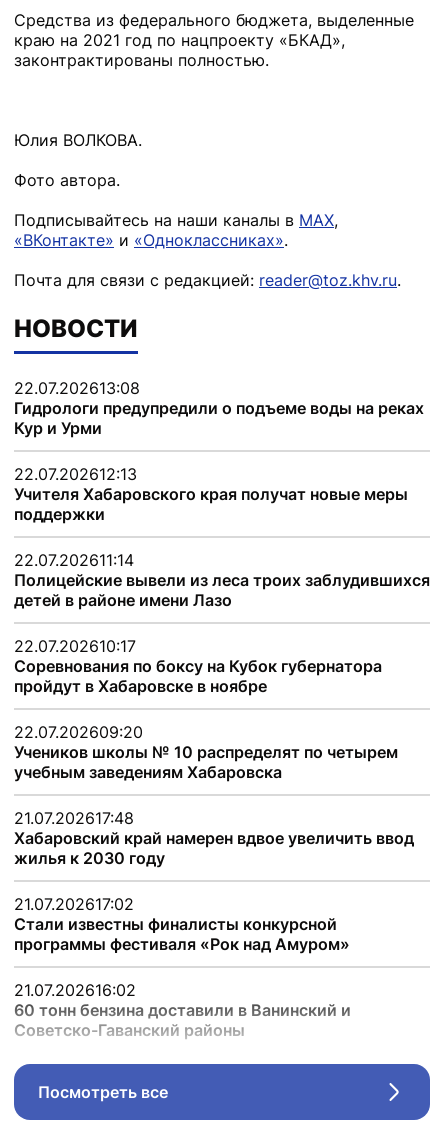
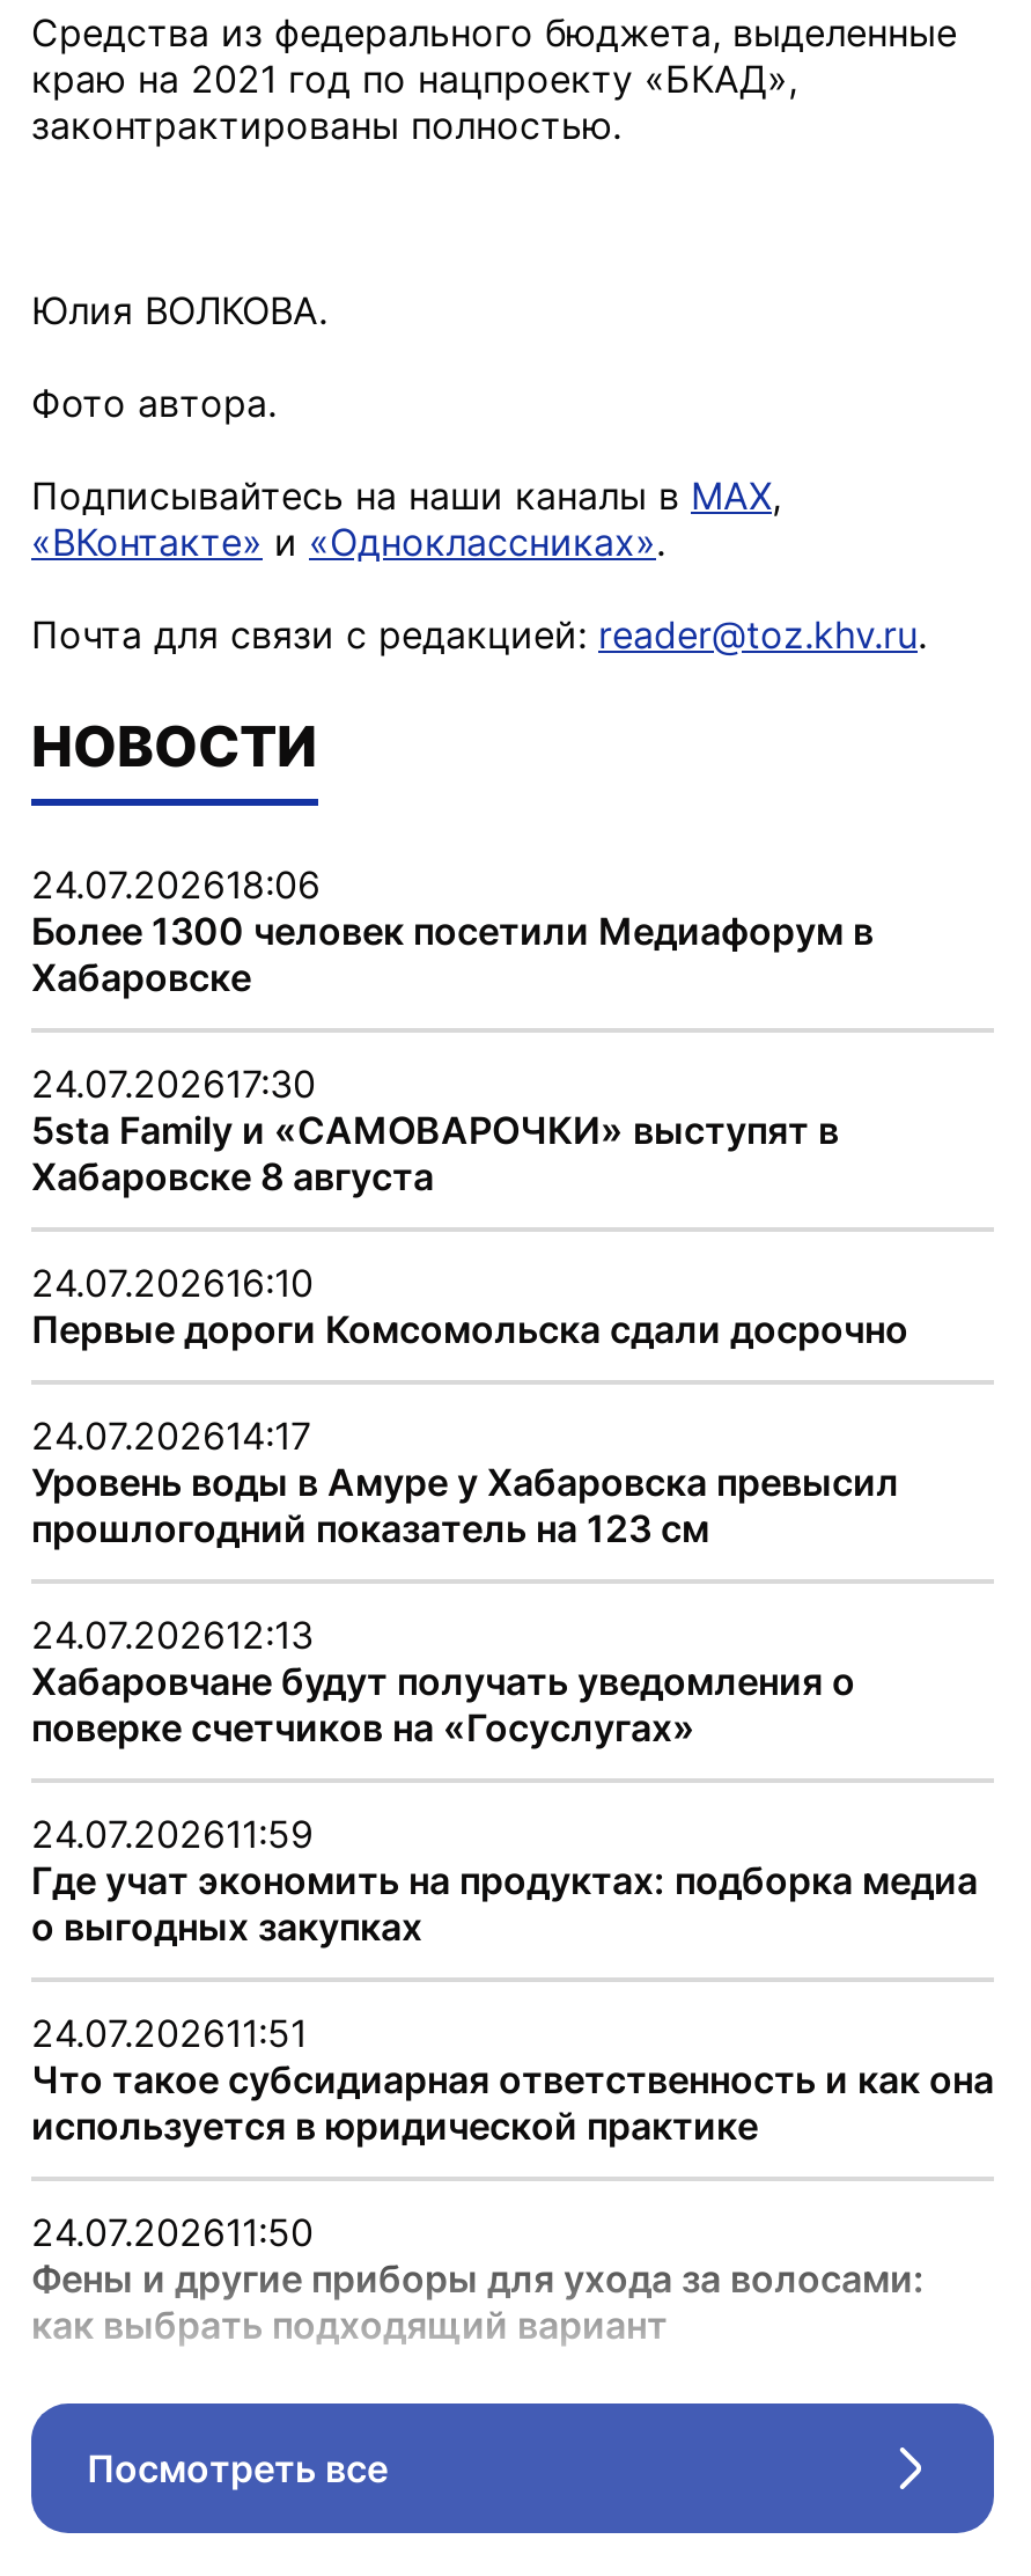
- 22.07.202613:08
- Гидрологи предупредили о подъеме воды на реках
- Кур и Урми
+ 24.07.202618:06
+ Более 1300 человек посетили Медиафорум в
+ Хабаровске

- 22.07.202612:13
- Учителя Хабаровского края получат новые меры
- поддержки
+ 24.07.202617:30
+ 5sta Family и «САМОВАРОЧКИ» выступят в
+ Хабаровске 8 августа

- 22.07.202611:14
- Полицейские вывели из леса троих заблудившихся
- детей в районе имени Лазо
+ 24.07.202616:10
+ Первые дороги Комсомольска сдали досрочно

- 22.07.202610:17
- Соревнования по боксу на Кубок губернатора
- пройдут в Хабаровске в ноябре
+ 24.07.202614:17
+ Уровень воды в Амуре у Хабаровска превысил
+ прошлогодний показатель на 123 см

- 22.07.202609:20
- Учеников школы № 10 распределят по четырем
- учебным заведениям Хабаровска
+ 24.07.202612:13
+ Хабаровчане будут получать уведомления о
+ поверке счетчиков на «Госуслугах»

- 21.07.202617:48
- Хабаровский край намерен вдвое увеличить ввод
- жилья к 2030 году
+ 24.07.202611:59
+ Где учат экономить на продуктах: подборка медиа
+ о выгодных закупках

- 21.07.202617:02
- Стали известны финалисты конкурсной
- программы фестиваля «Рок над Амуром»
+ 24.07.202611:51
+ Что такое субсидиарная ответственность и как она
+ используется в юридической практике

- 21.07.202616:02
- 60 тонн бензина доставили в Ванинский и
- Советско-Гаванский районы
+ 24.07.202611:50
+ Фены и другие приборы для ухода за волосами:
+ как выбрать подходящий вариант
